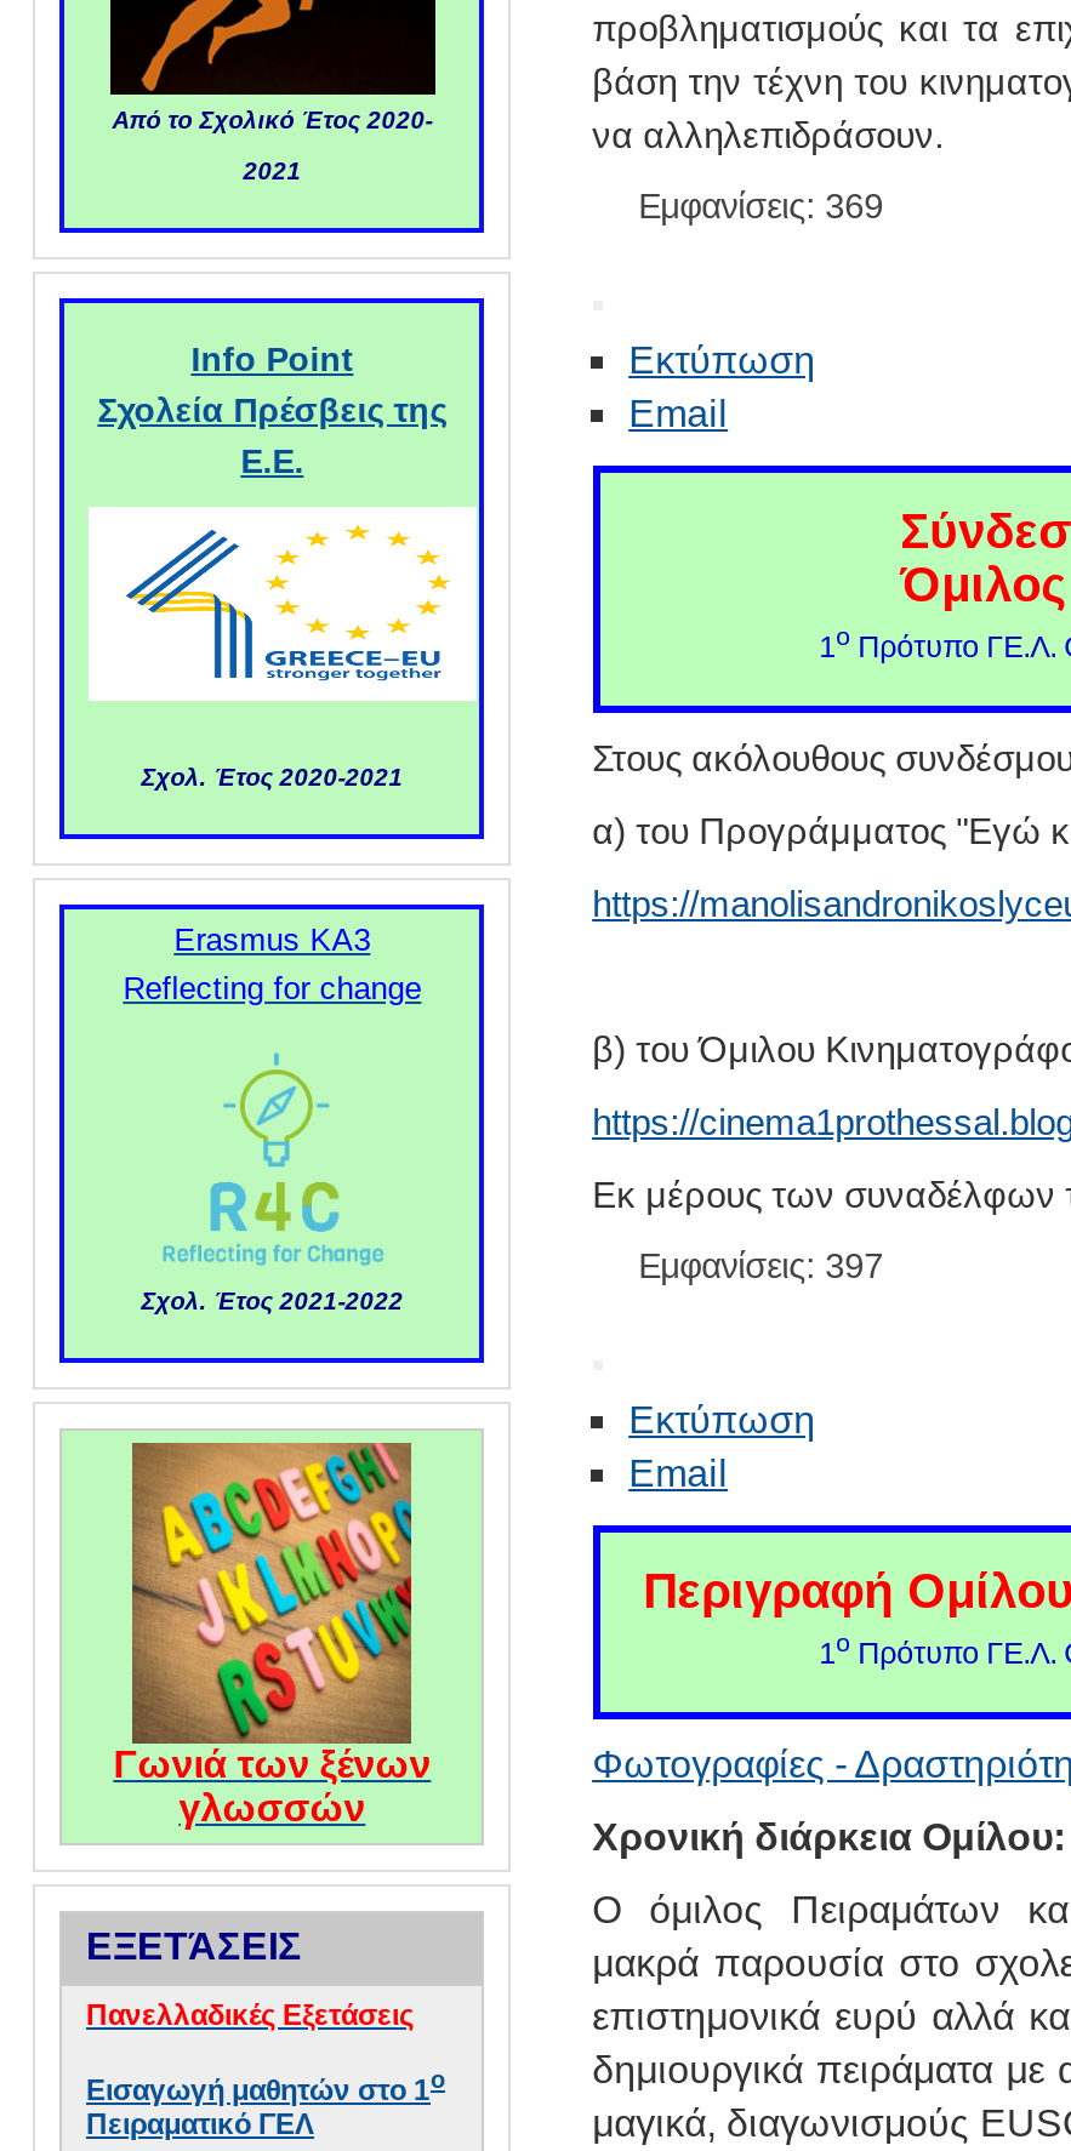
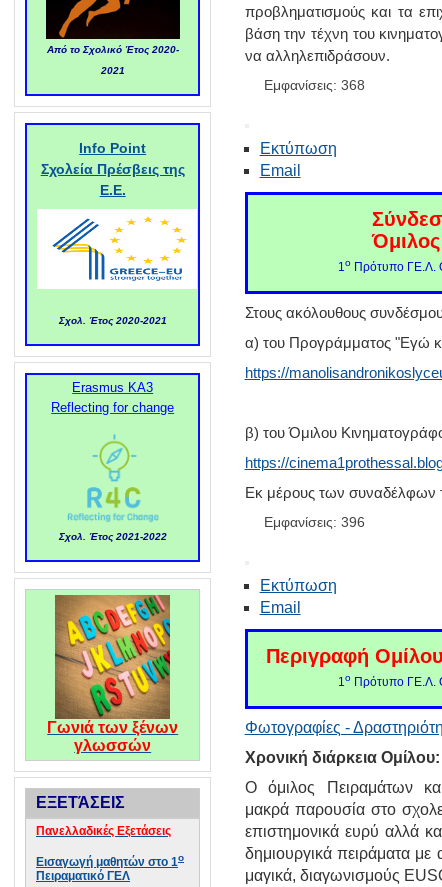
- Εμφανίσεις: 369
+ Εμφανίσεις: 368

- Εμφανίσεις: 397
+ Εμφανίσεις: 396
